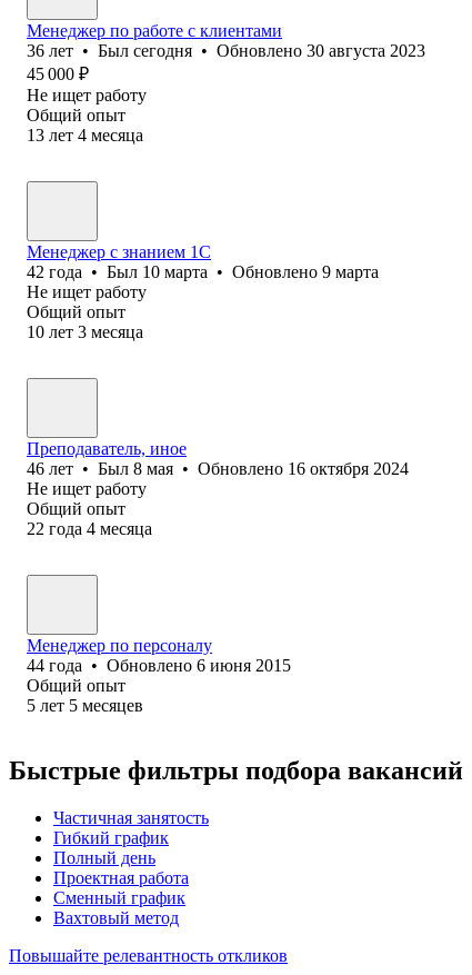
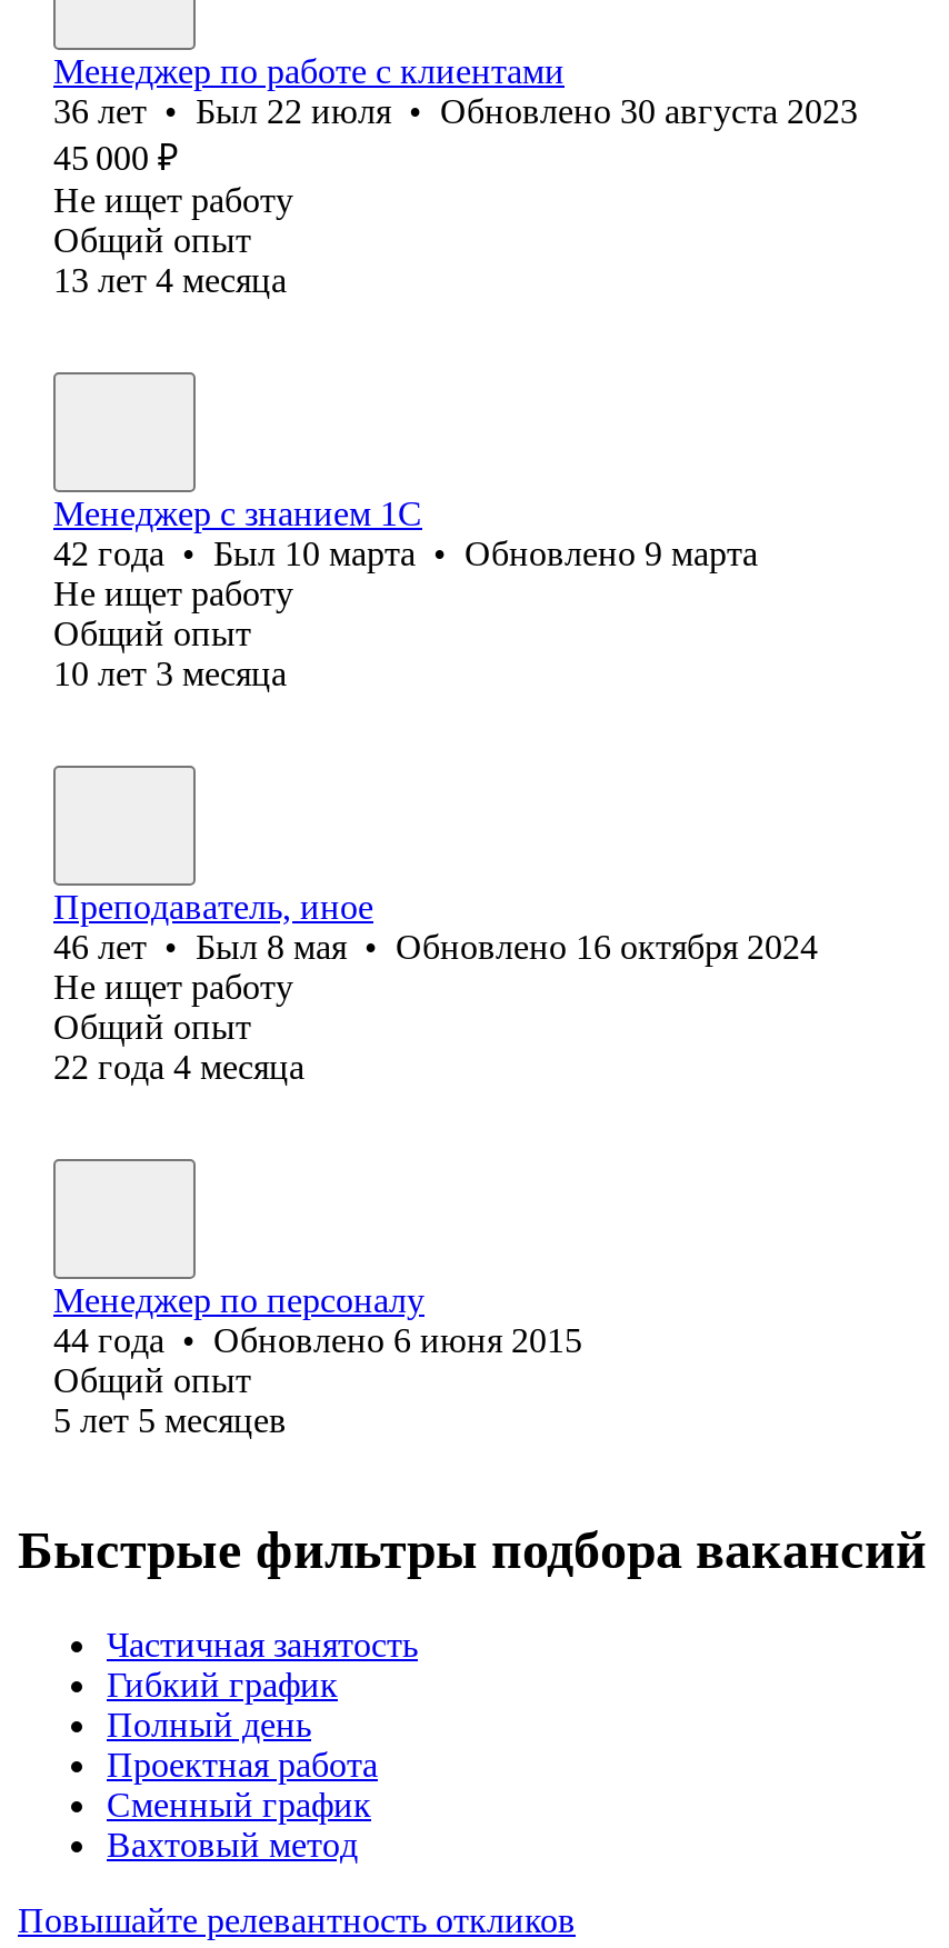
- 36 лет • Был сегодня • Обновлено 30 августа 2023
+ 36 лет • Был 22 июля • Обновлено 30 августа 2023
